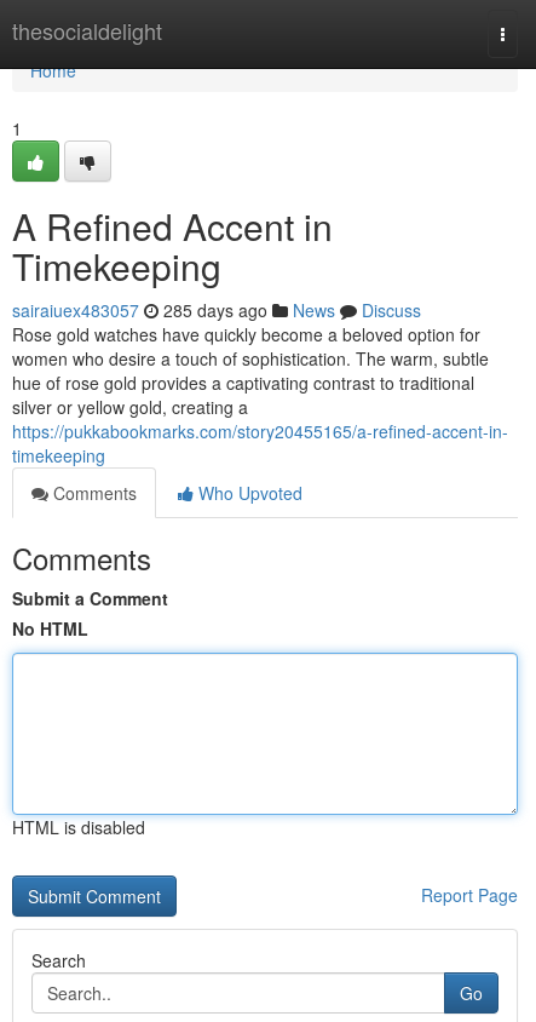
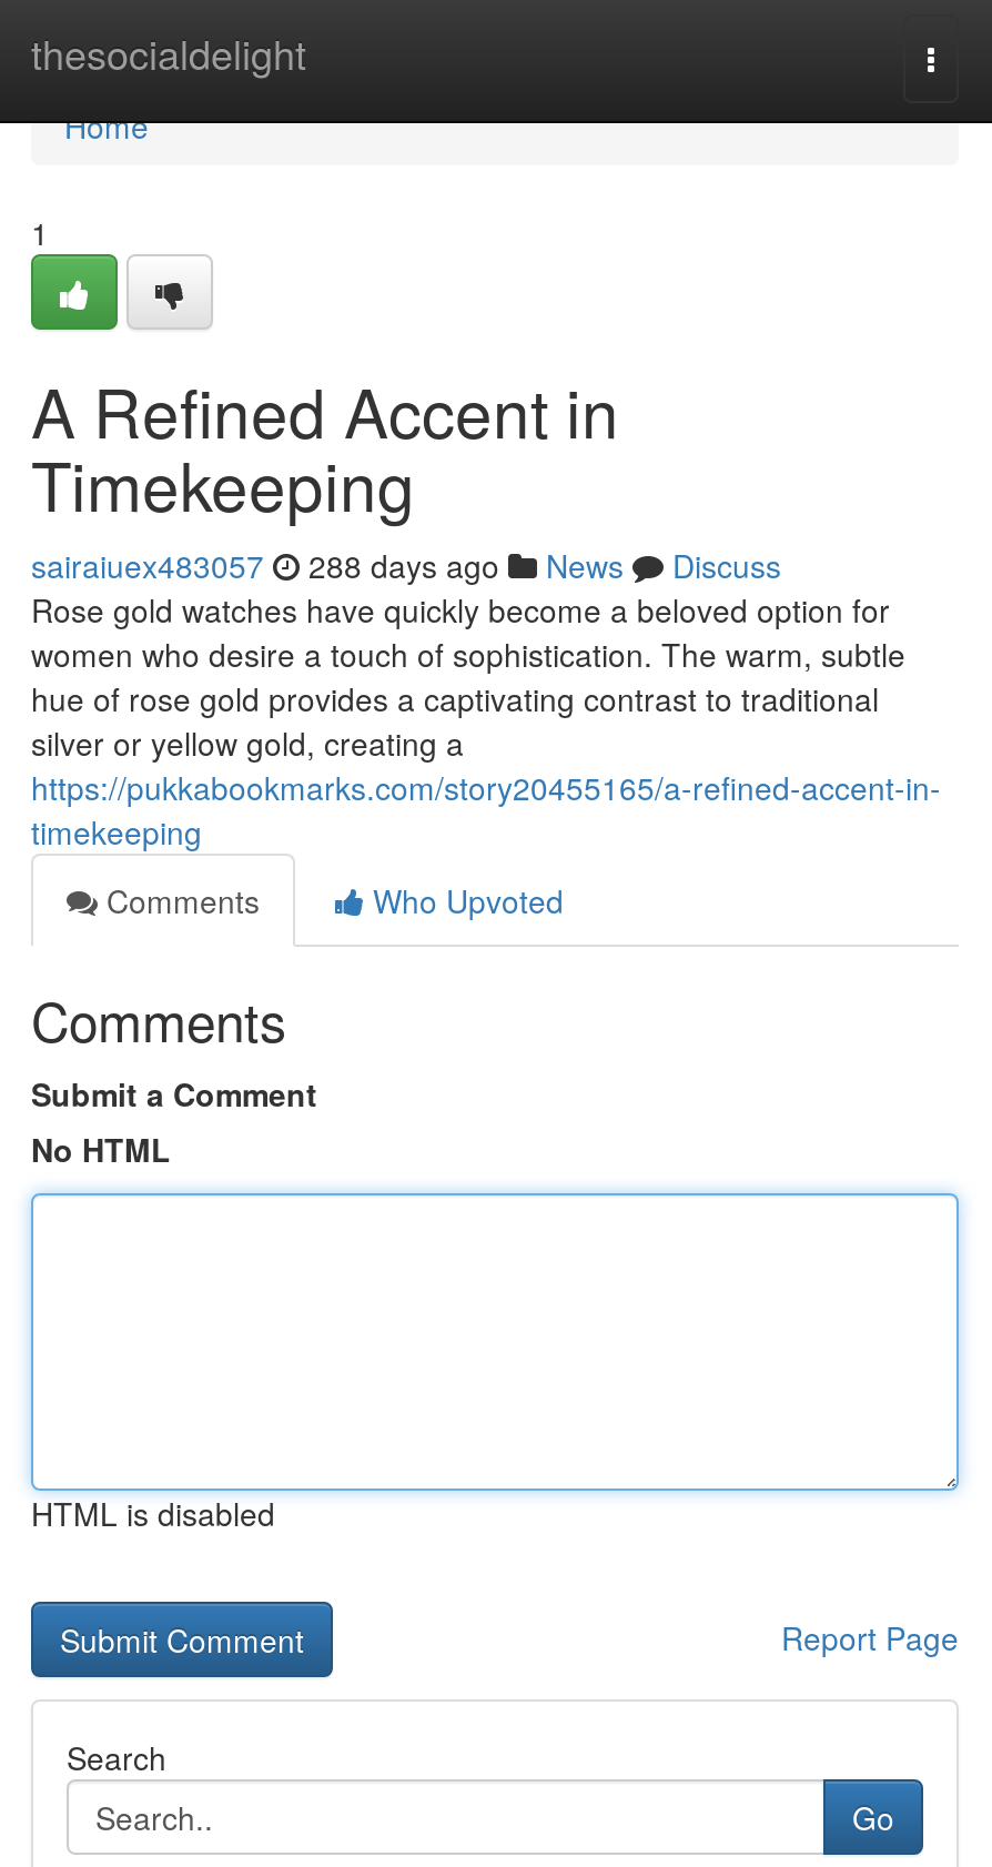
- sairaiuex483057 285 days ago News Discuss
+ sairaiuex483057 288 days ago News Discuss
